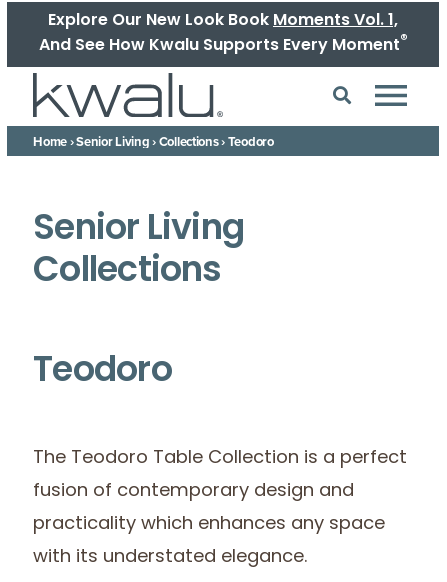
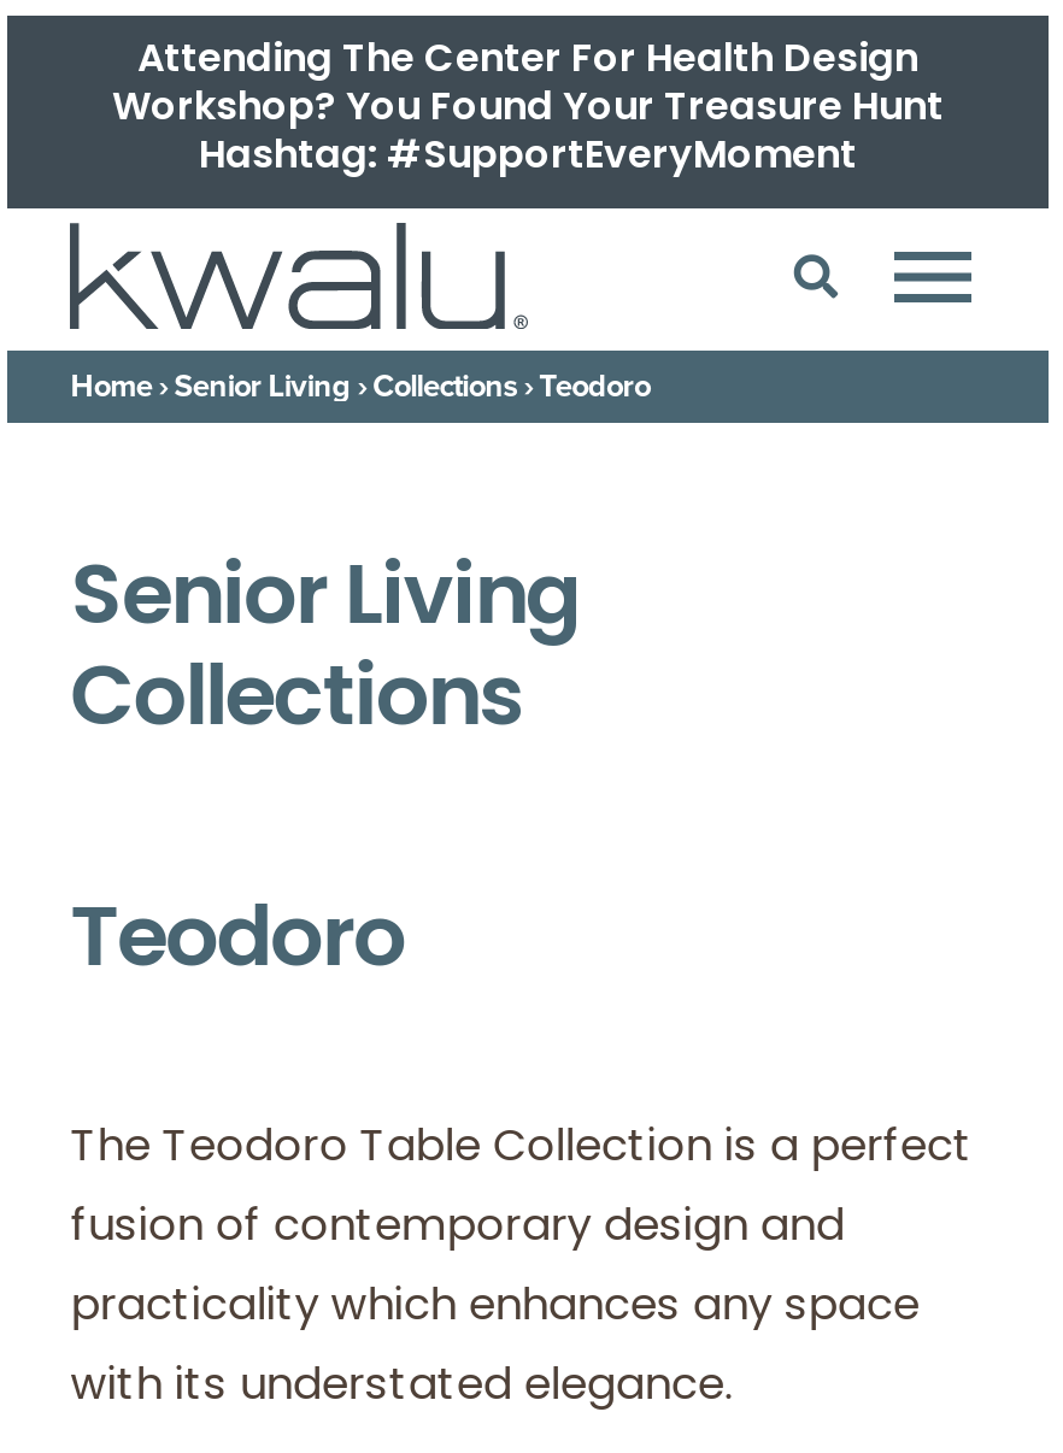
- Explore Our New Look Book Moments Vol. 1,
- And See How Kwalu Supports Every Moment®
+ Attending The Center For Health Design
+ Workshop? You Found Your Treasure Hunt
+ Hashtag: #SupportEveryMoment
